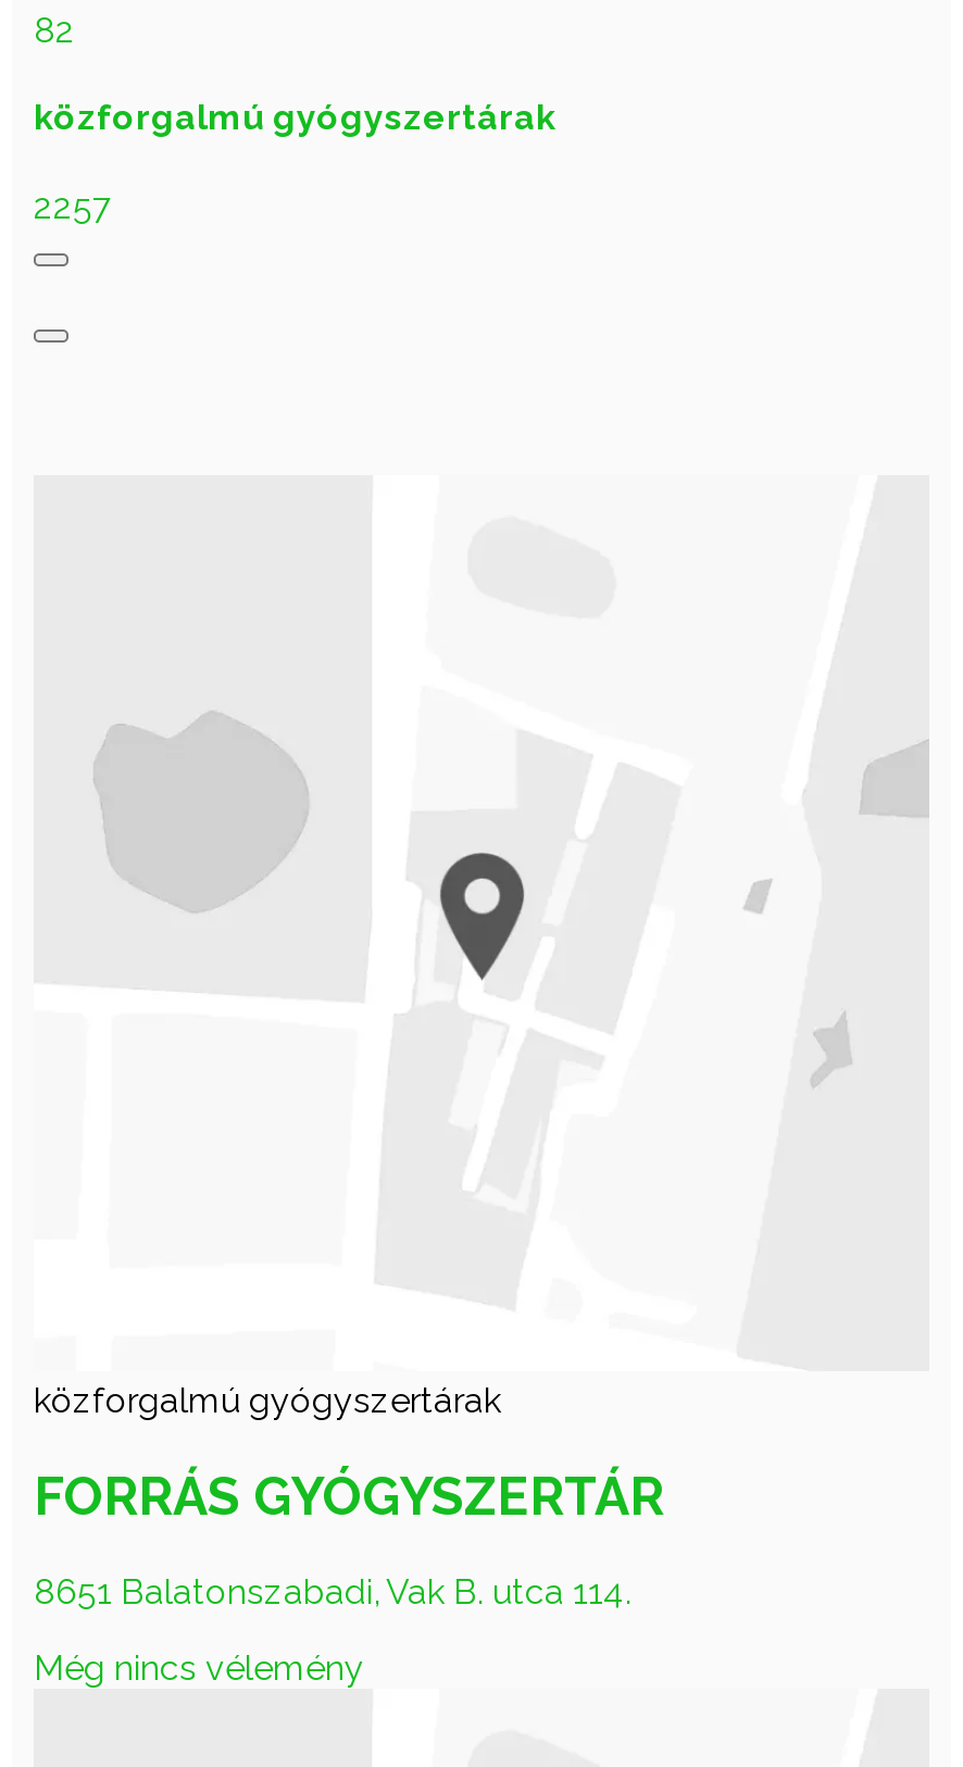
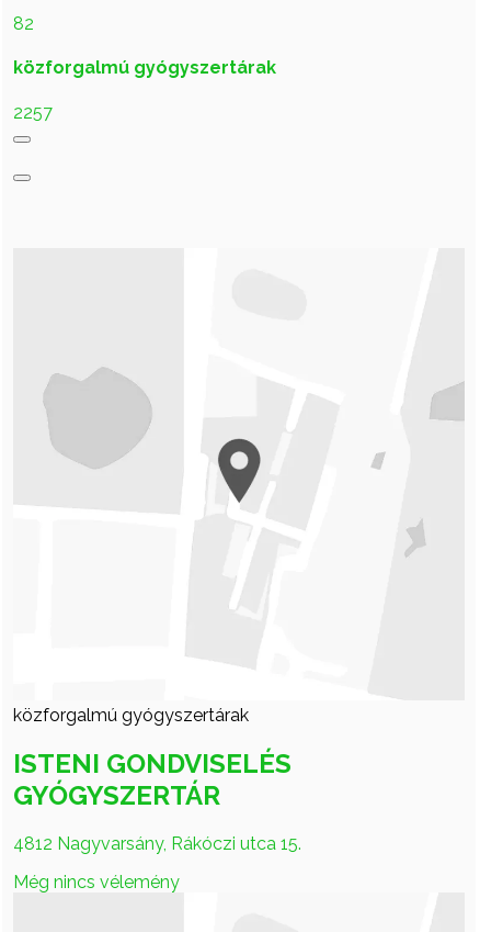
- FORRÁS GYÓGYSZERTÁR
+ ISTENI GONDVISELÉS
+ GYÓGYSZERTÁR

- 8651 Balatonszabadi, Vak B. utca 114.
+ 4812 Nagyvarsány, Rákóczi utca 15.
